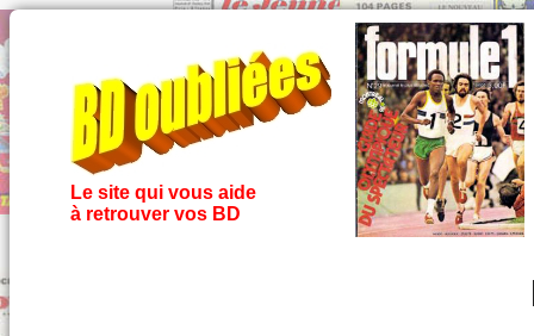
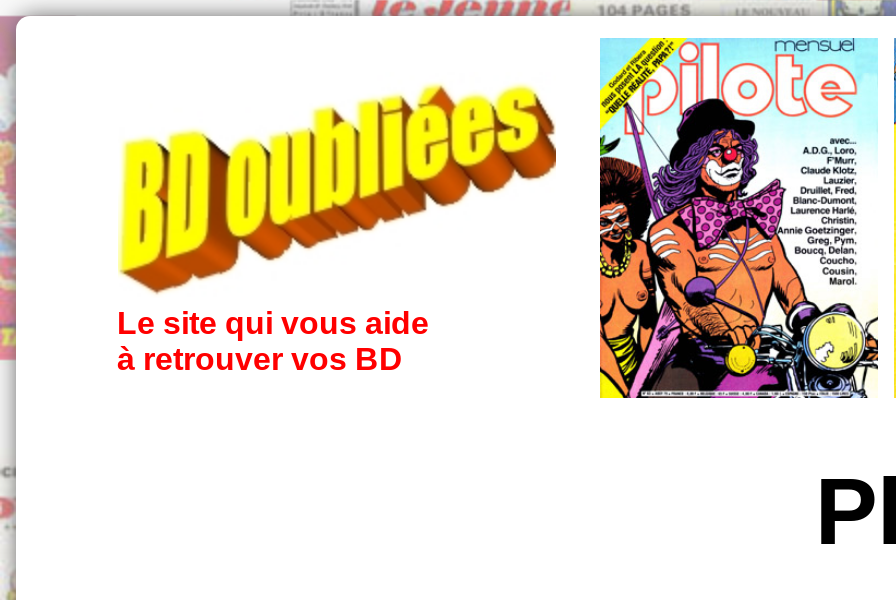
- [image]
+ [image]
